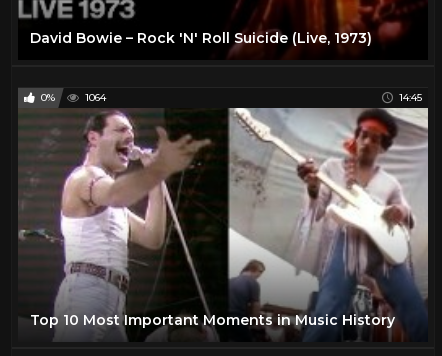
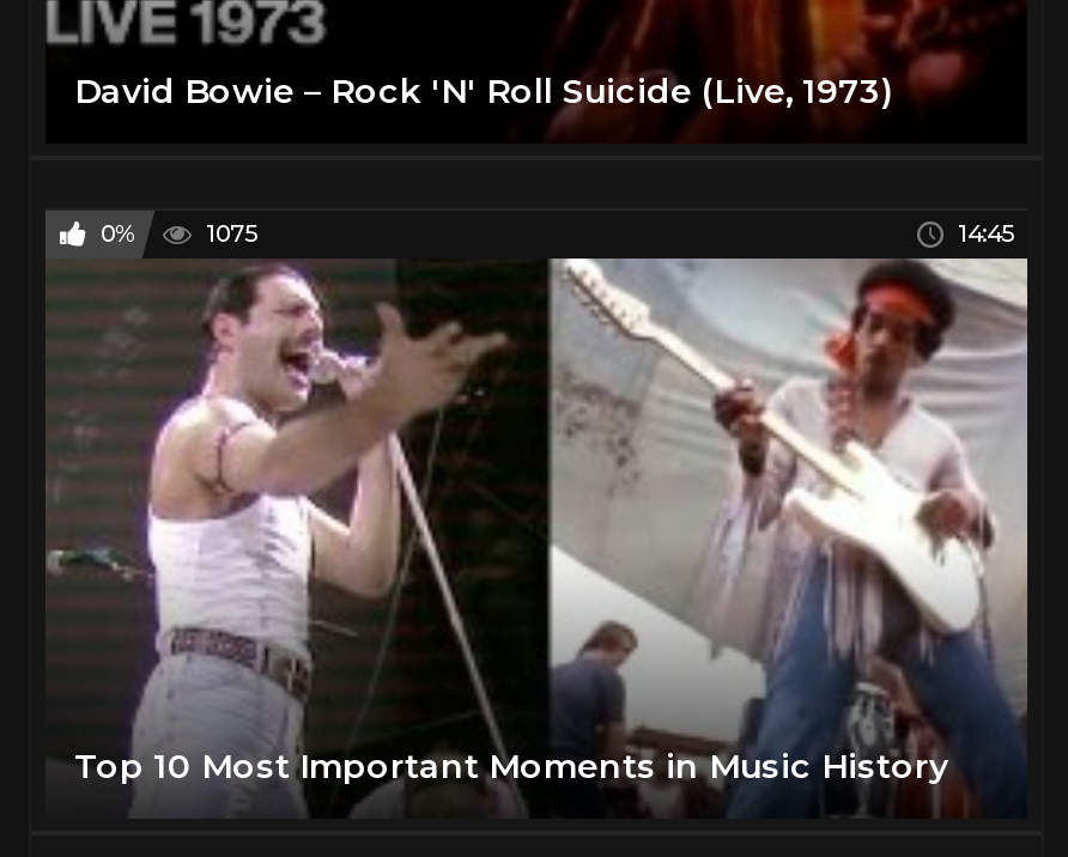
- 1064
+ 1075
